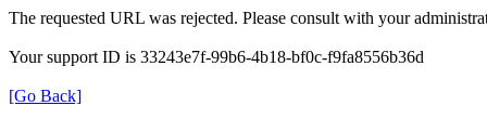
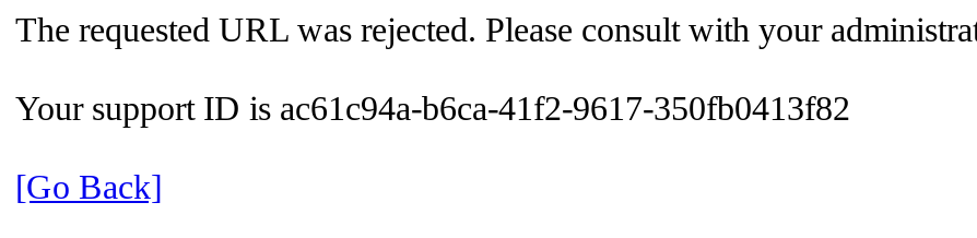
- Your support ID is 33243e7f-99b6-4b18-bf0c-f9fa8556b36d
+ Your support ID is ac61c94a-b6ca-41f2-9617-350fb0413f82
